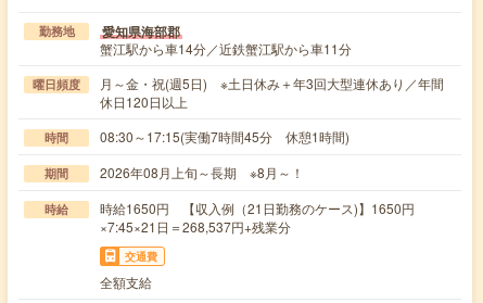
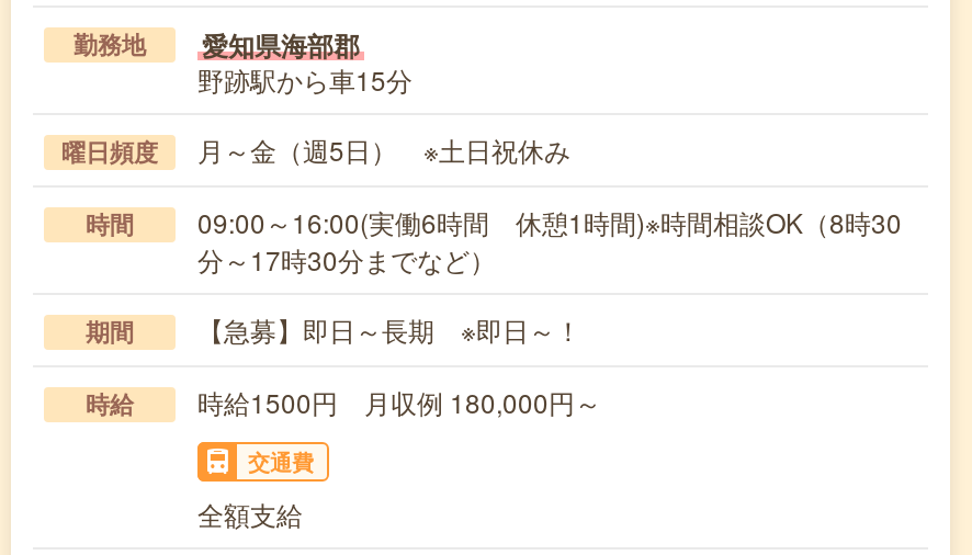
- 蟹江駅から車14分／近鉄蟹江駅から車11分
+ 野跡駅から車15分

- 月～金・祝(週5日) ※土日休み＋年3回大型連休あり／年間
- 休日120日以上
+ 月～金（週5日） ※土日祝休み

- 08:30～17:15(実働7時間45分 休憩1時間)
+ 09:00～16:00(実働6時間 休憩1時間)※時間相談OK（8時30
+ 分～17時30分までなど）

- 2026年08月上旬～長期 ※8月～！
+ 【急募】即日～長期 ※即日～！

- 時給1650円 【収入例（21日勤務のケース)】1650円
- ×7:45×21日＝268,537円+残業分
+ 時給1500円 月収例 180,000円～
